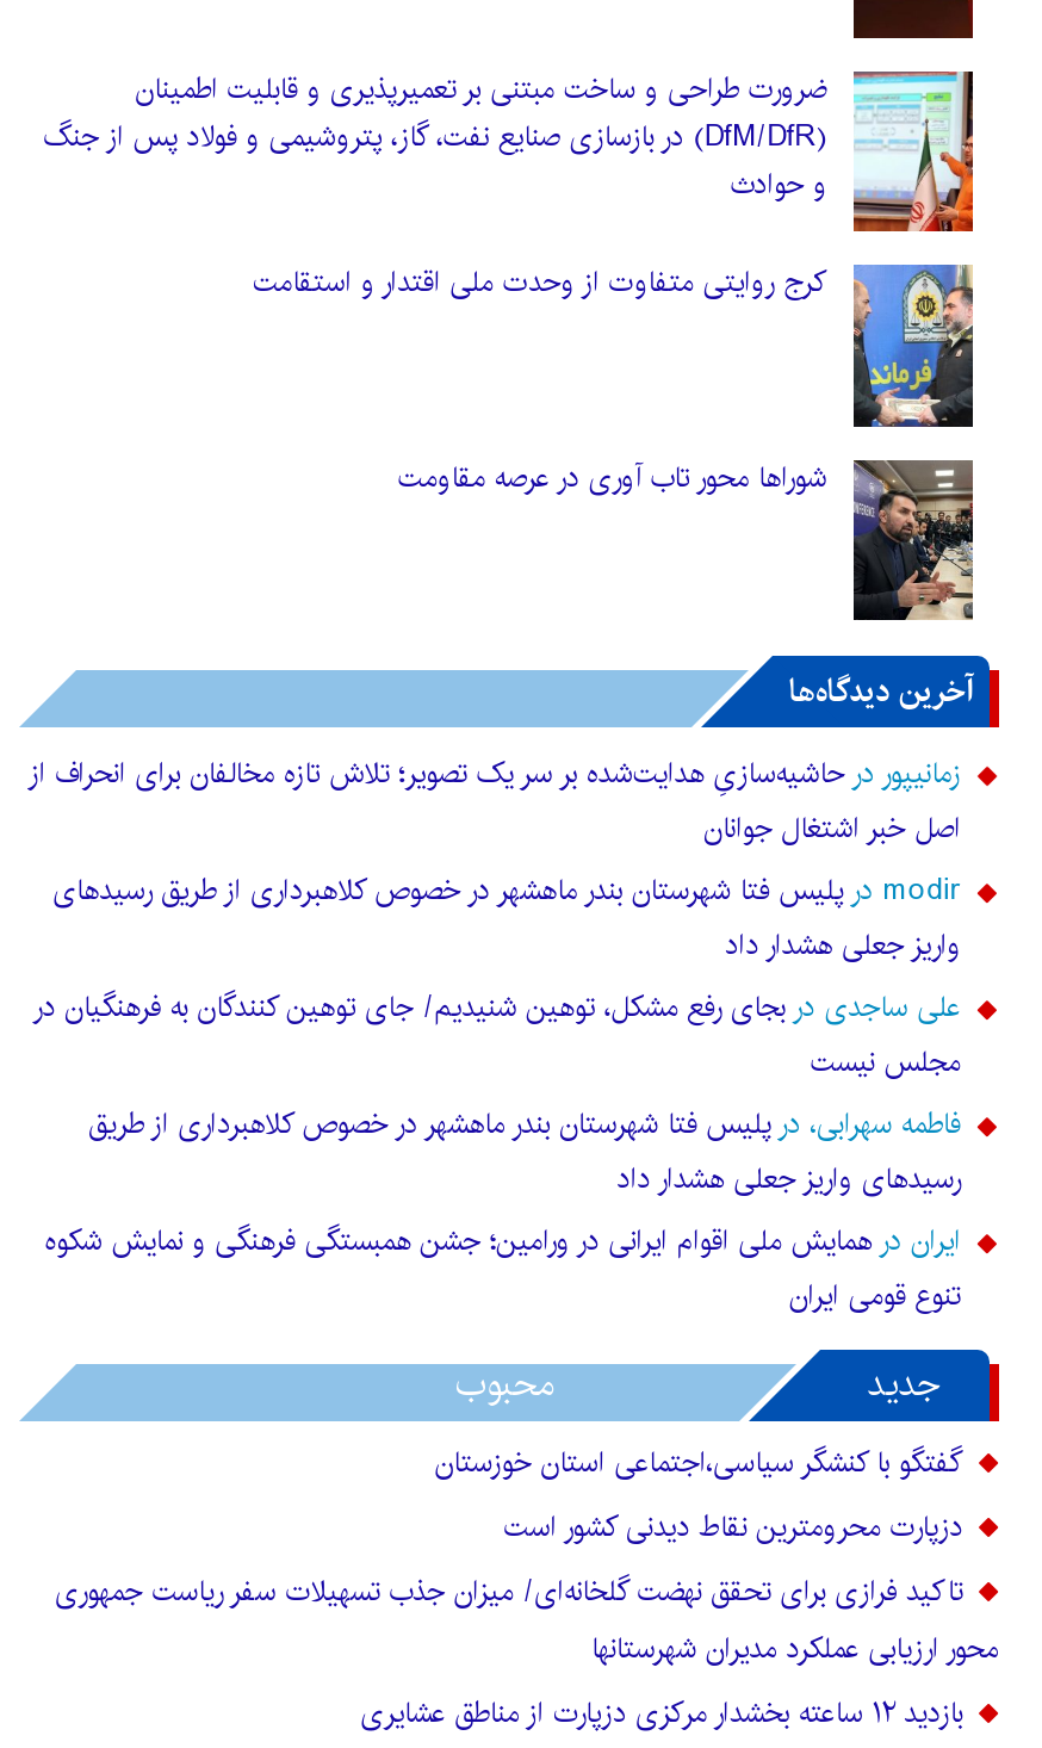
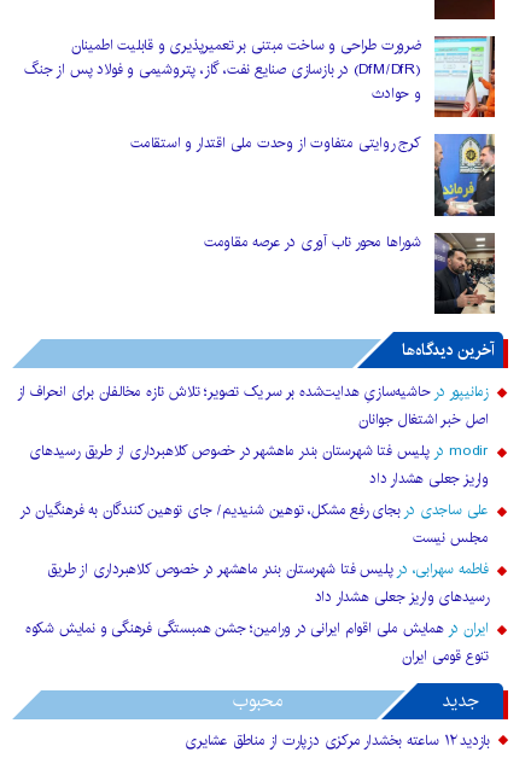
- گفتگو با کنشگر سیاسی،اجتماعی استان خوزستان
- دزپارت محرومترین نقاط دیدنی کشور است
- تاکید فرازی برای تحقق نهضت گلخانه‌ای/ میزان جذب تسهیلات سفر ریاست جمهوری
- محور ارزیابی عملکرد مدیران شهرستانها
